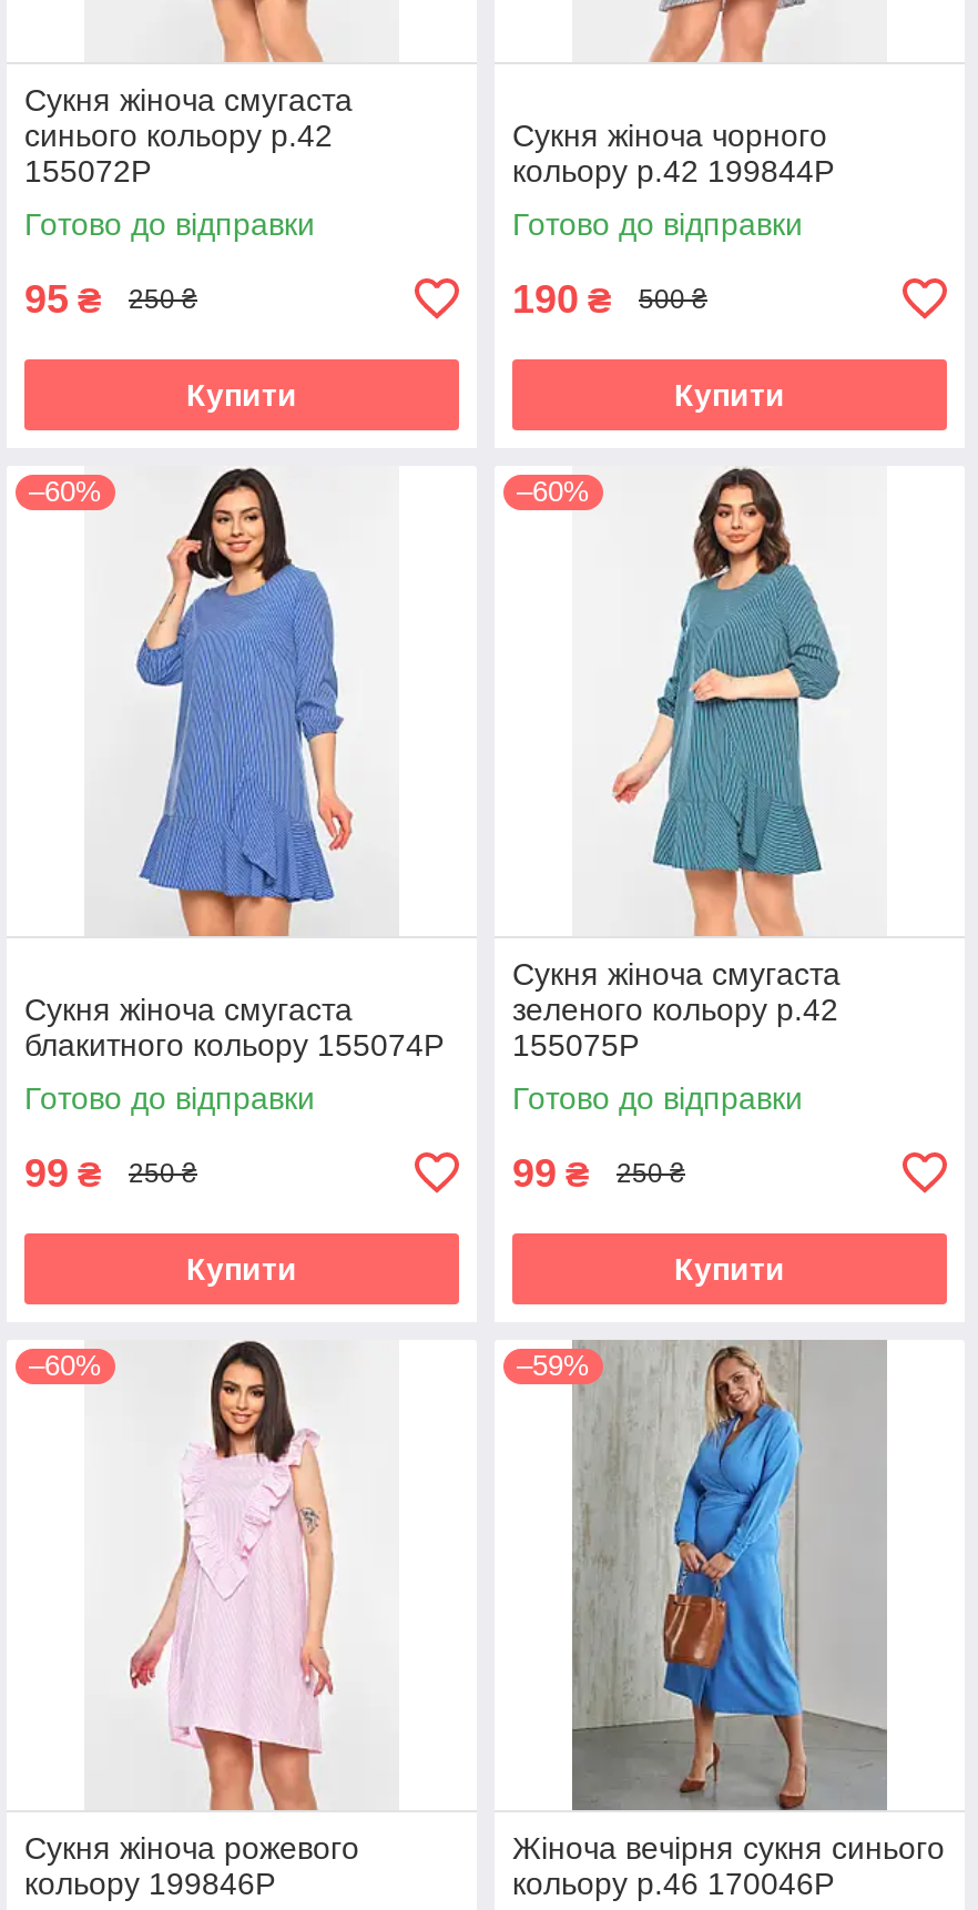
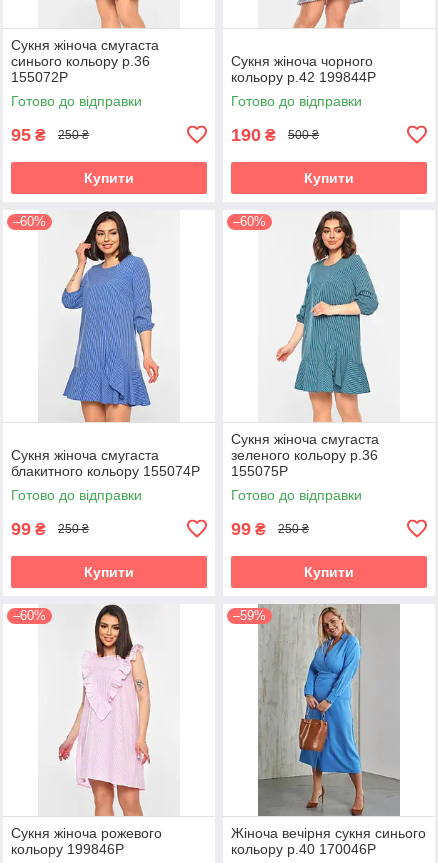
- синього кольору р.42
+ синього кольору р.36

- зеленого кольору р.42
+ зеленого кольору р.36

- кольору р.46 170046P
+ кольору р.40 170046P
